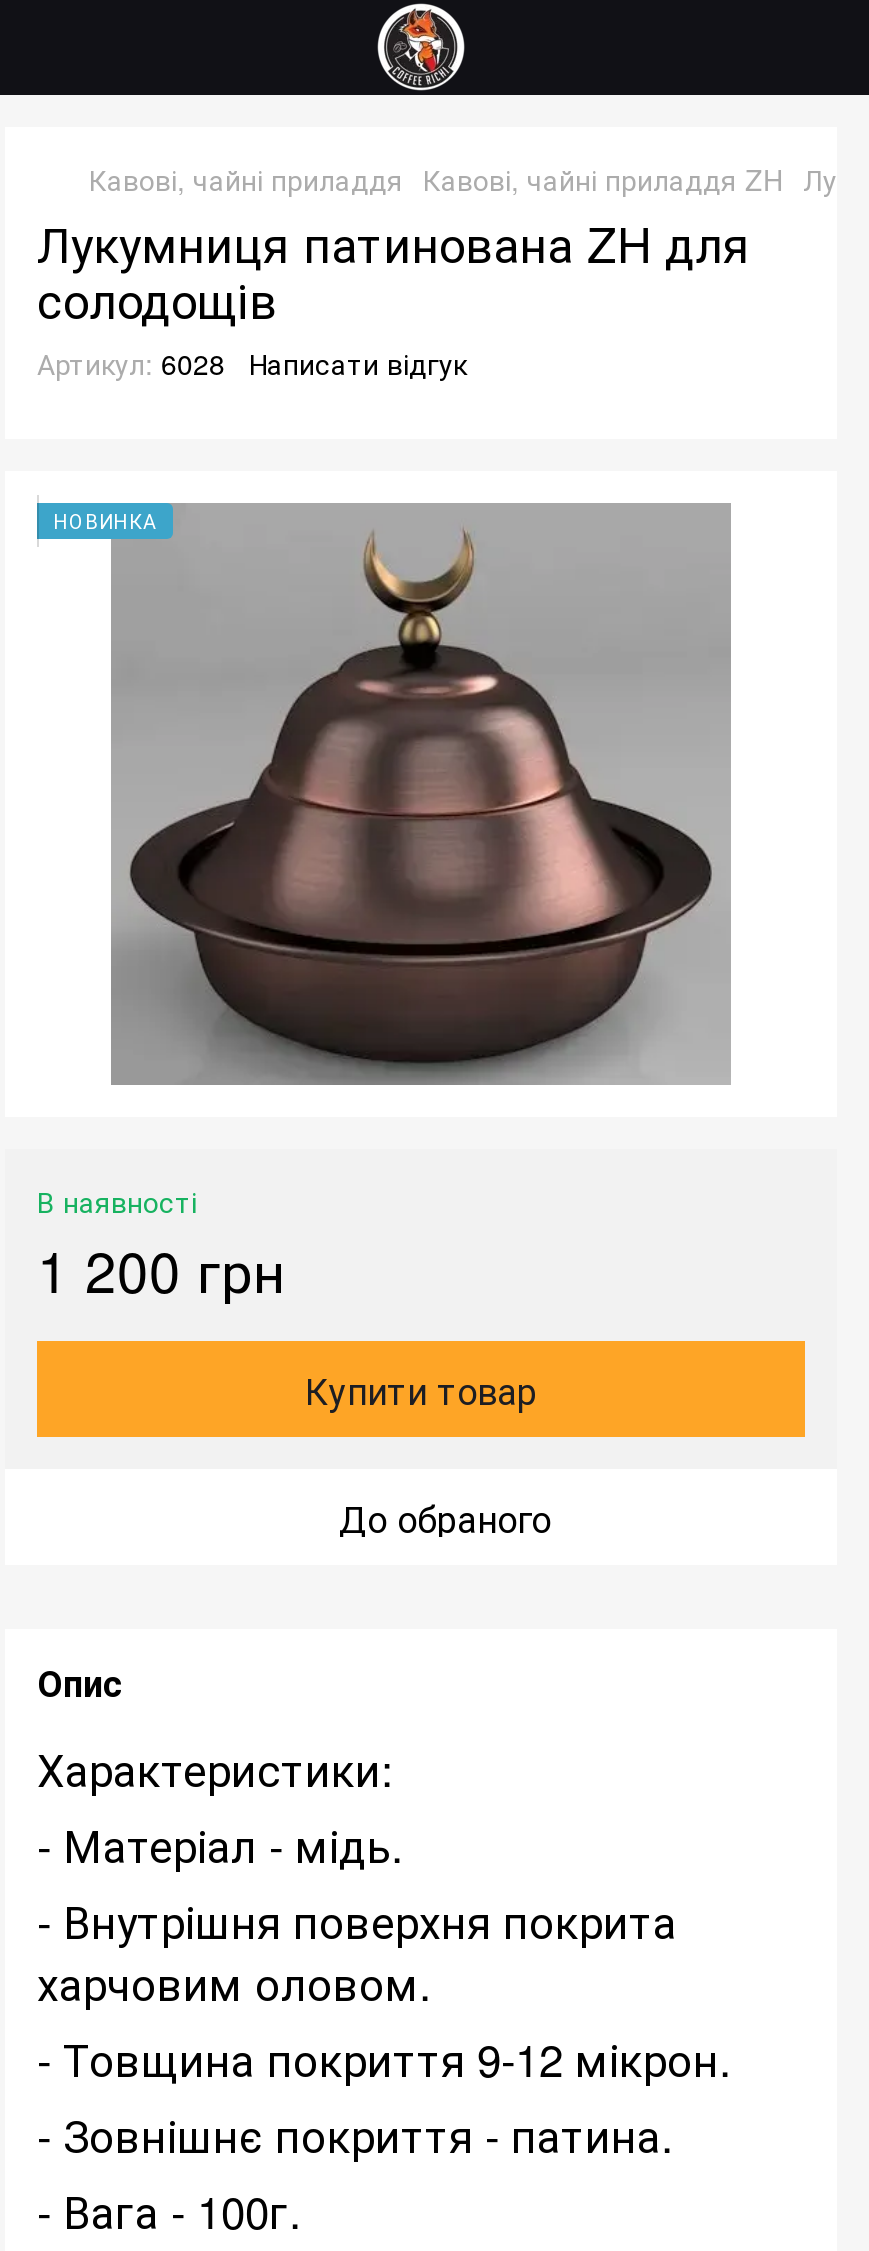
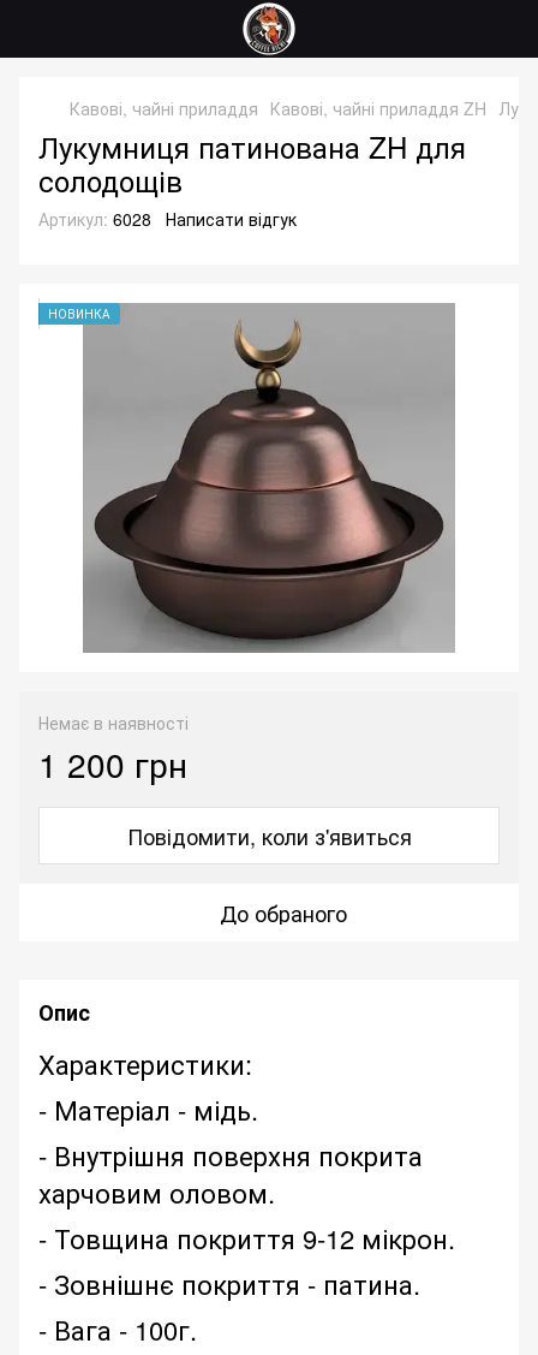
- В наявності
+ Немає в наявності

- Купити товар
+ Повідомити, коли з'явиться
